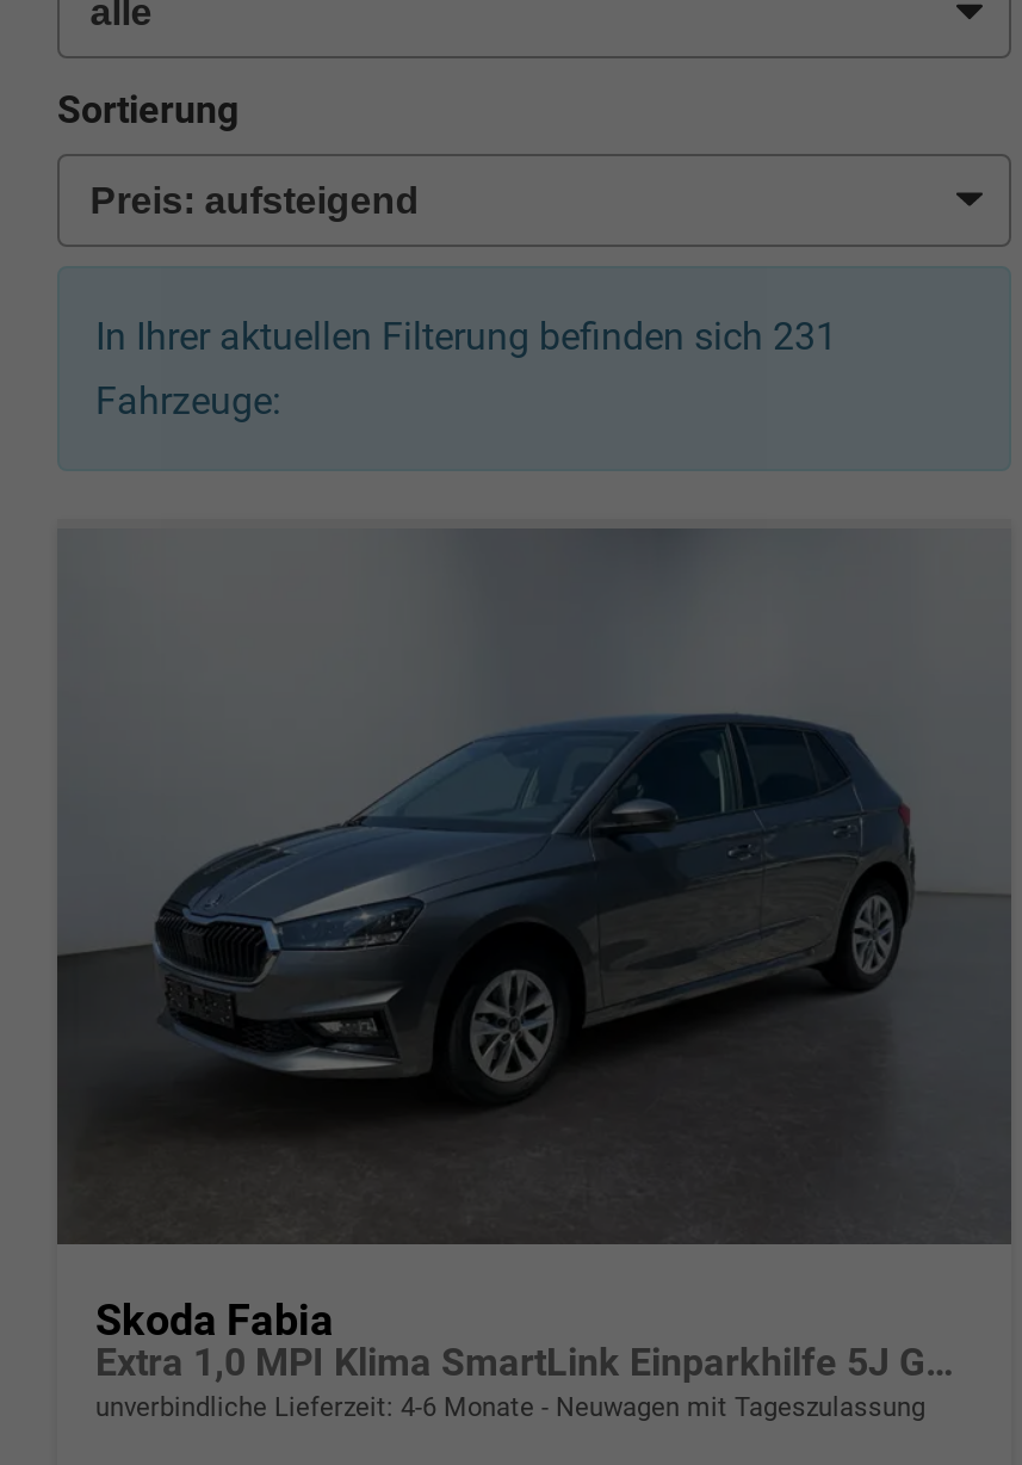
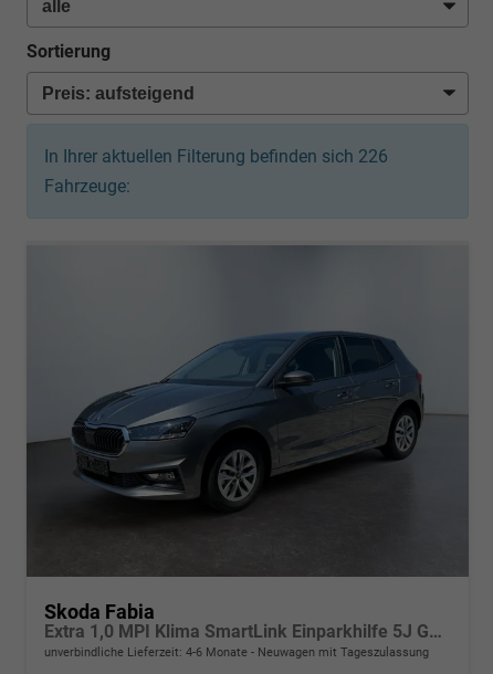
- In Ihrer aktuellen Filterung befinden sich 231
+ In Ihrer aktuellen Filterung befinden sich 226
